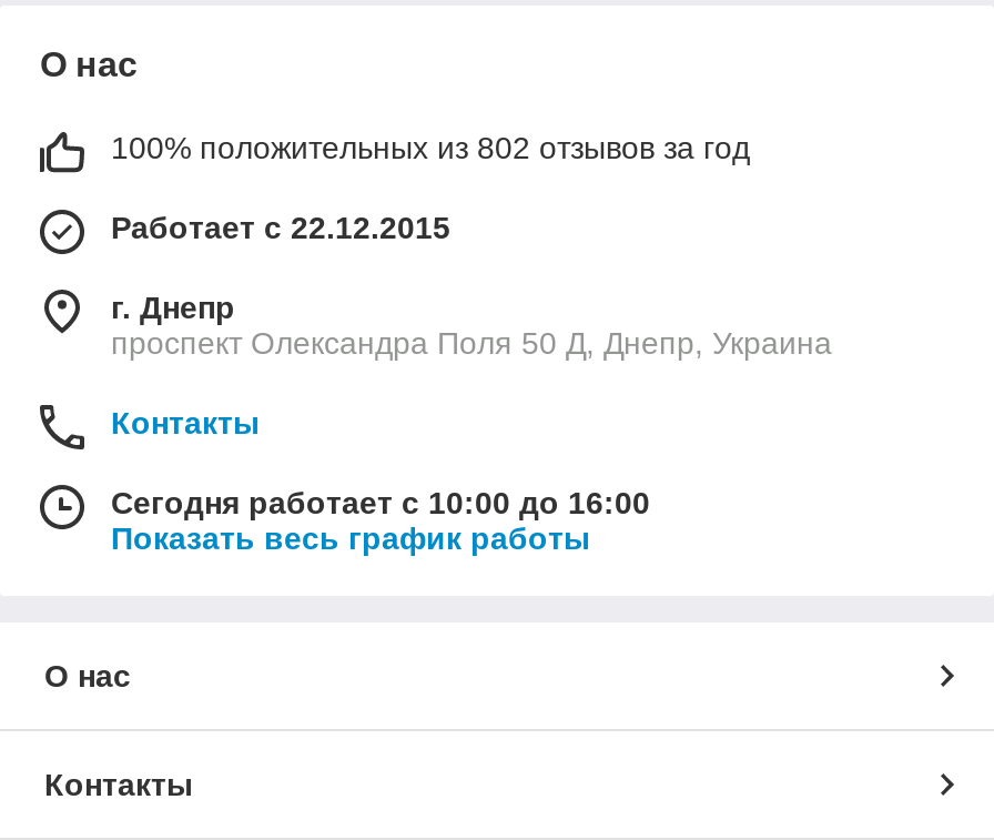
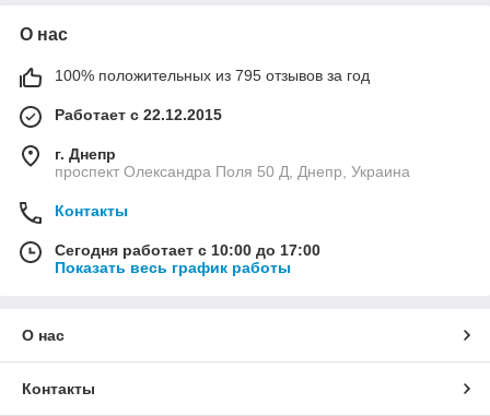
- 100% положительных из 802 отзывов за год
+ 100% положительных из 795 отзывов за год

- Сегодня работает с 10:00 до 16:00
+ Сегодня работает с 10:00 до 17:00
